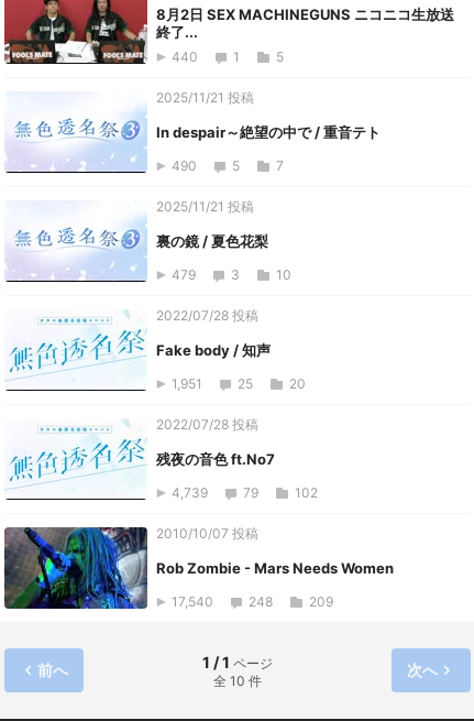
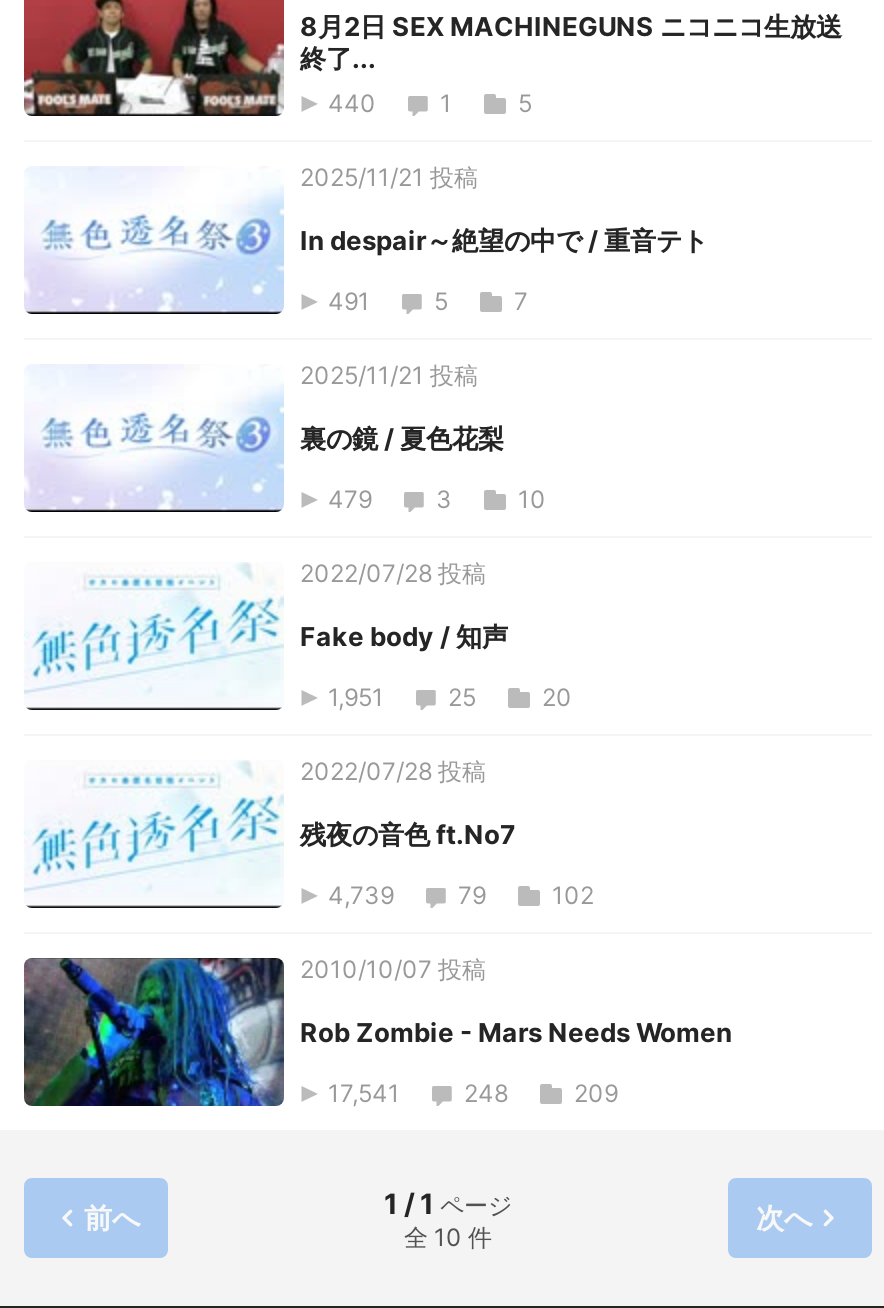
- 490
+ 491

- 17,540
+ 17,541
